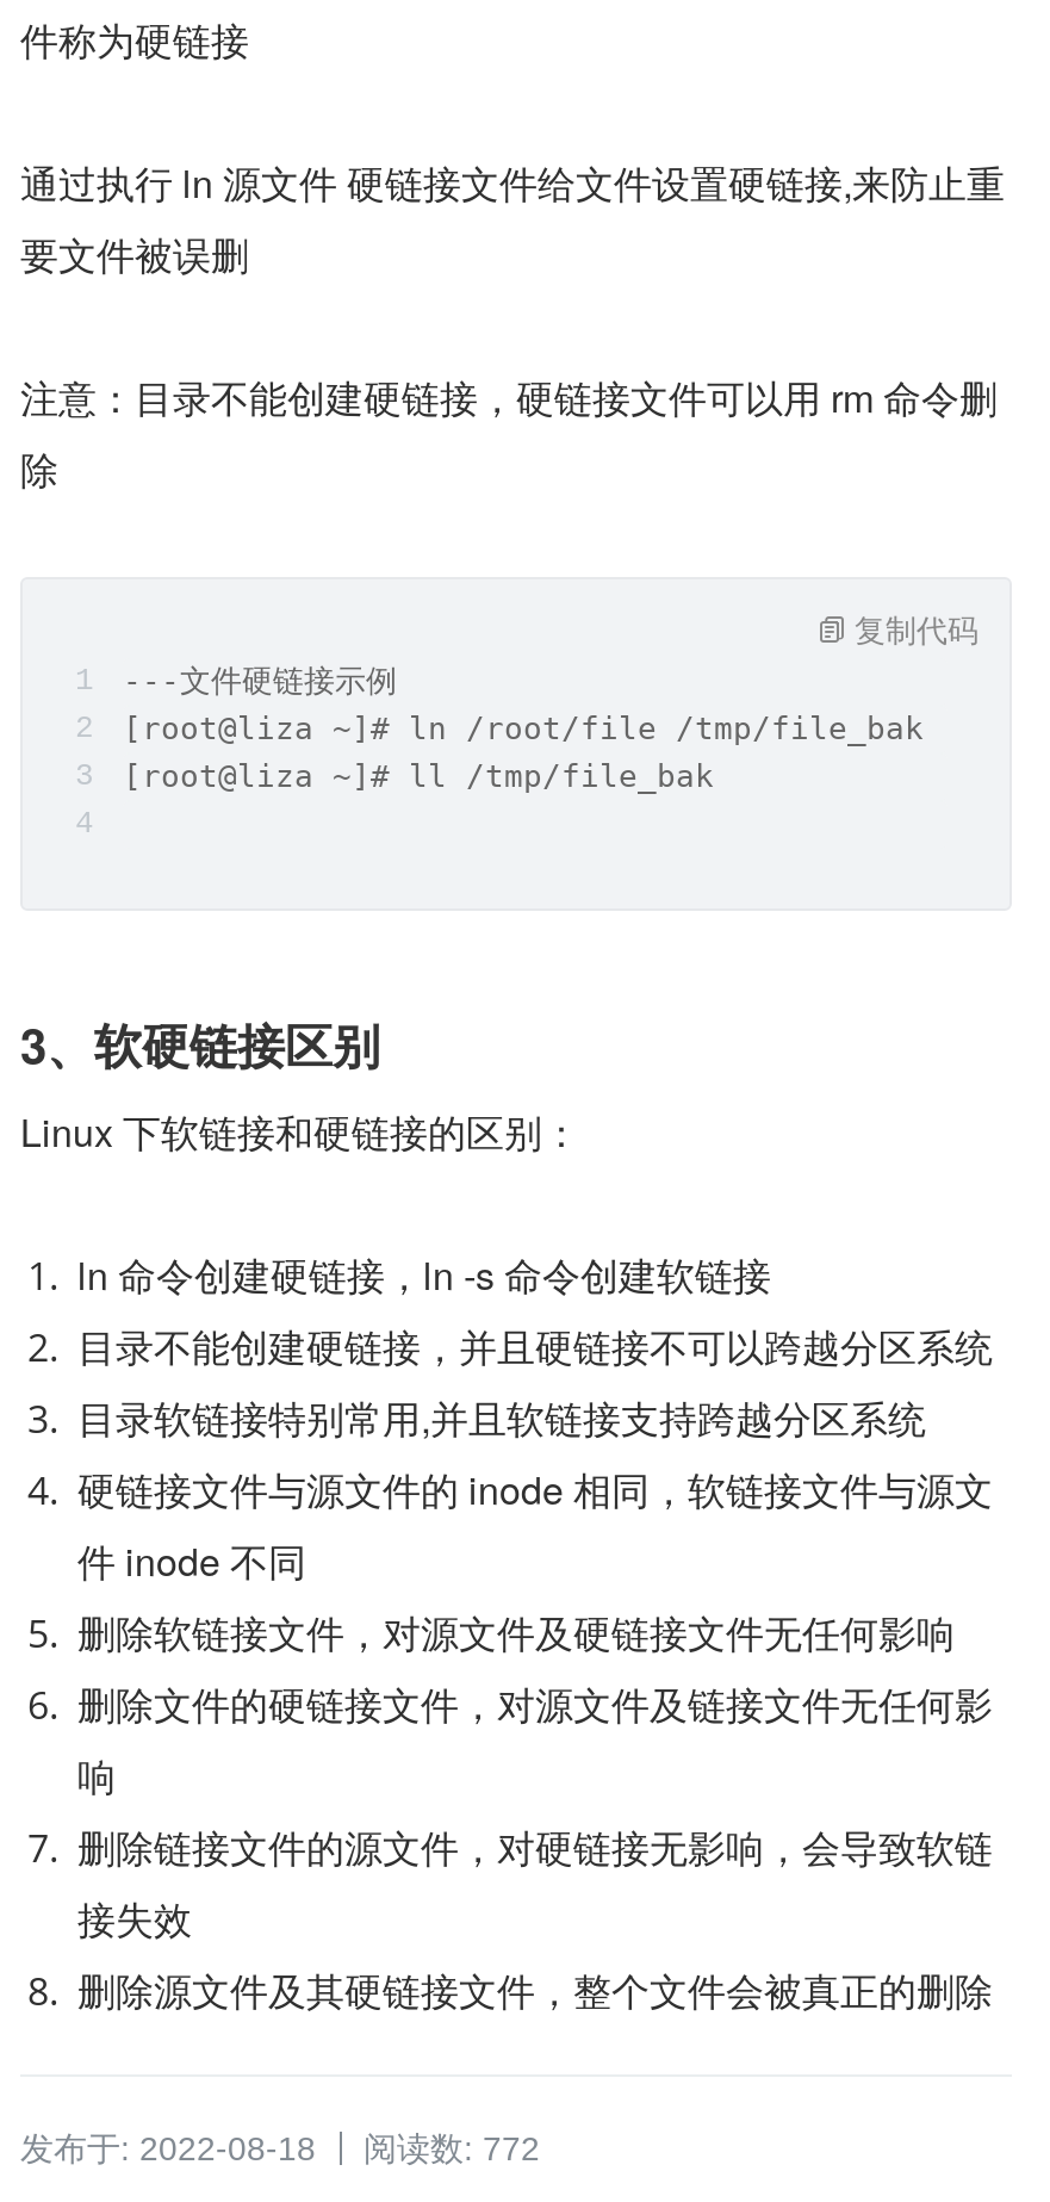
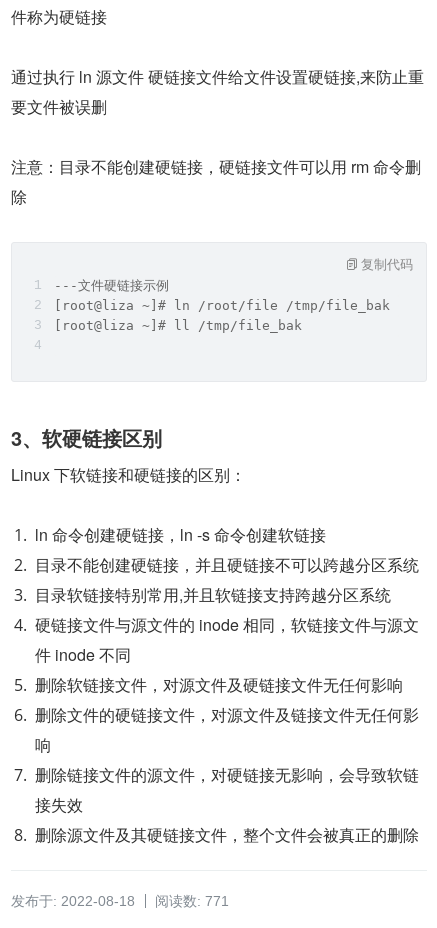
- 发布于: 2022-08-18 阅读数: 772
+ 发布于: 2022-08-18 阅读数: 771
